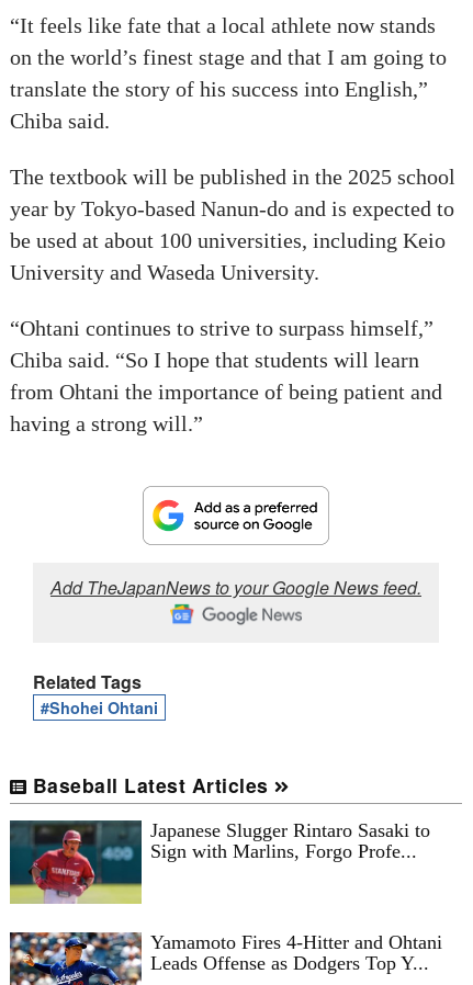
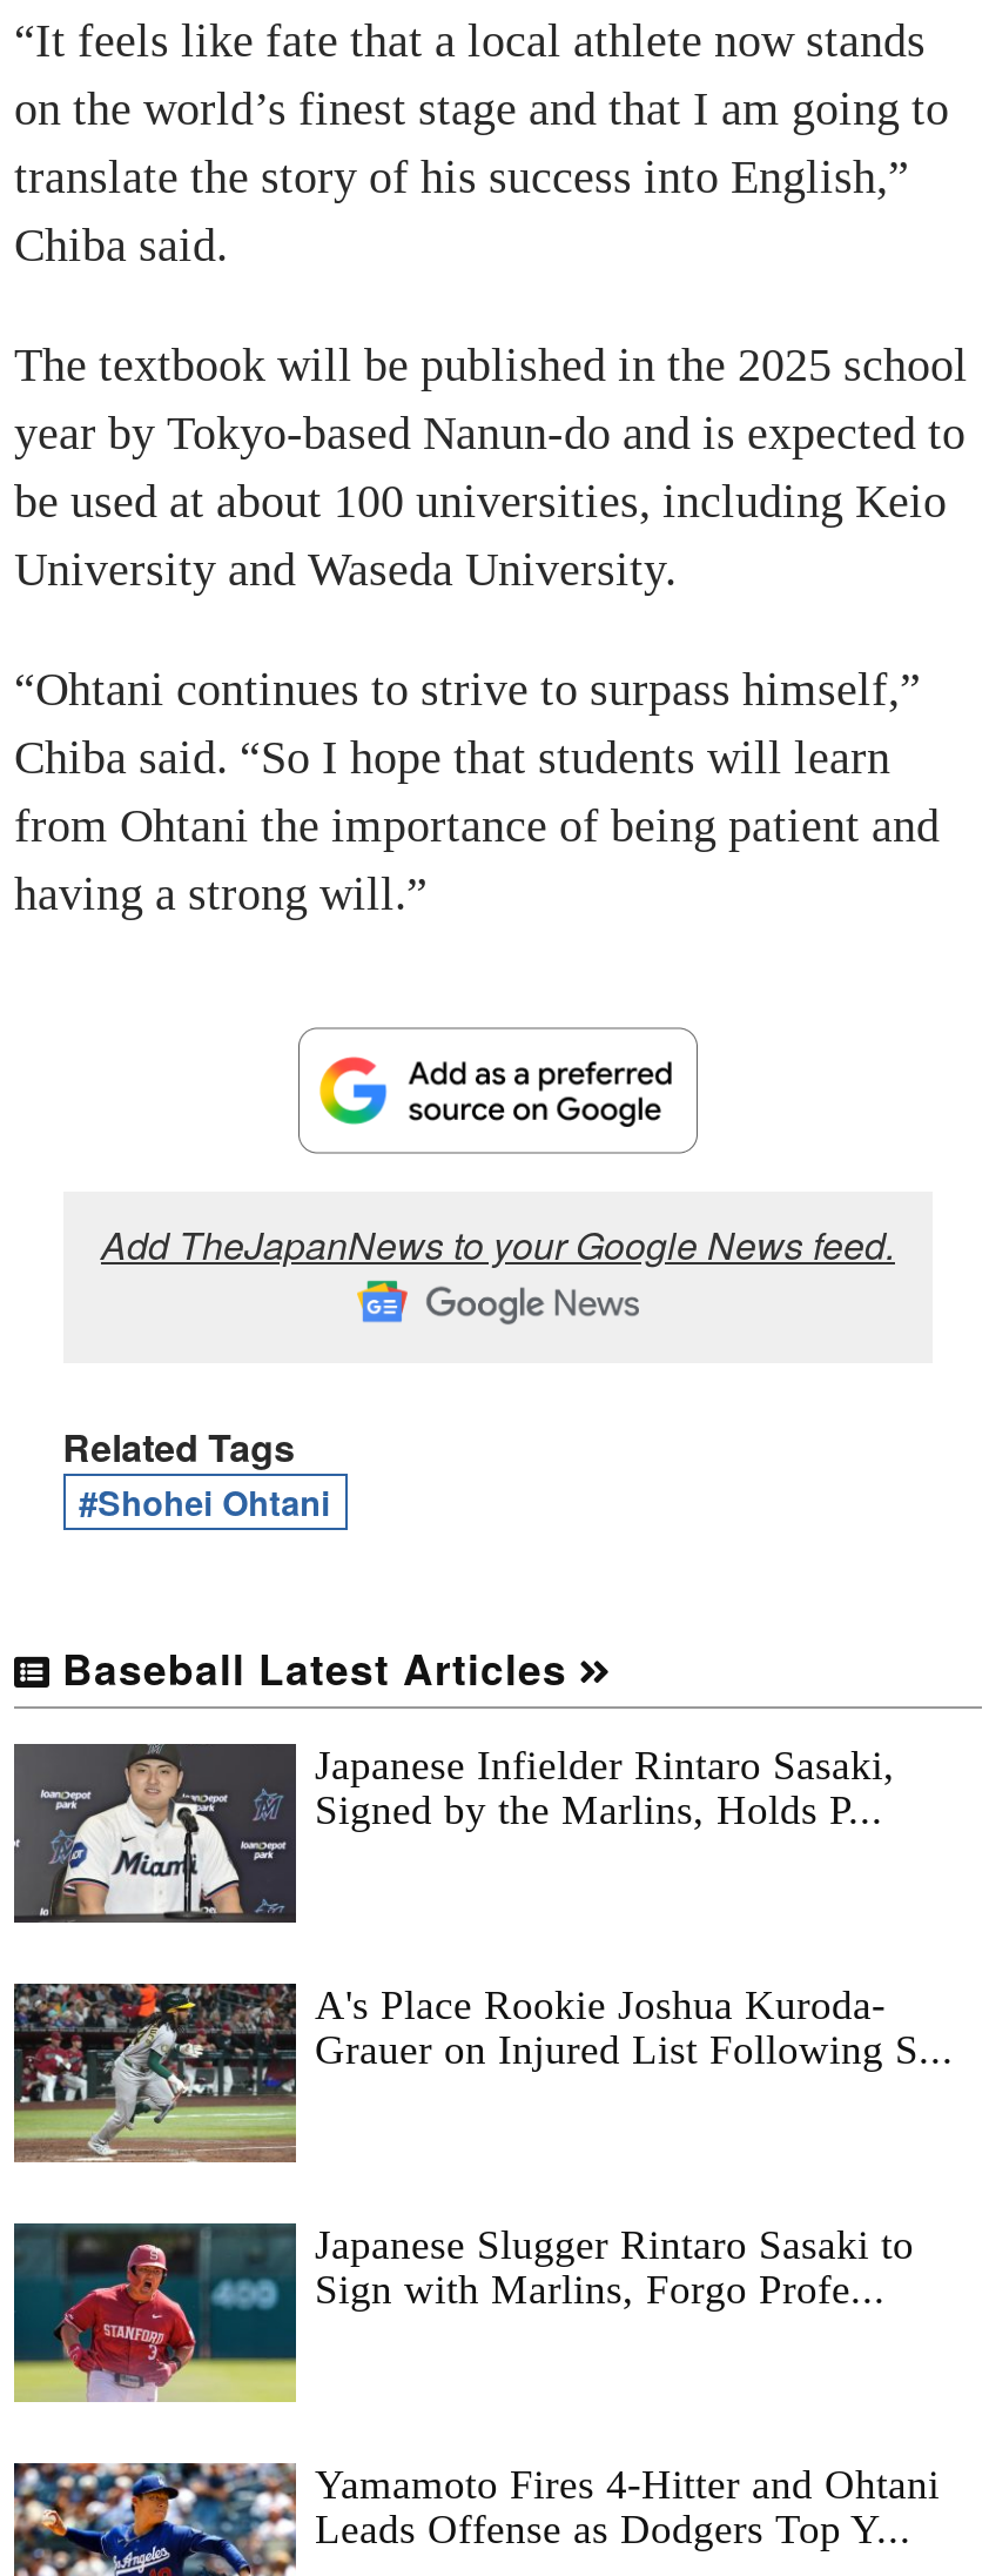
+ [image]
+ Japanese Infielder Rintaro Sasaki,
+ Signed by the Marlins, Holds P...

+ [image]
+ A's Place Rookie Joshua Kuroda-
+ Grauer on Injured List Following S...
